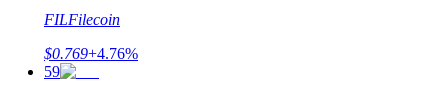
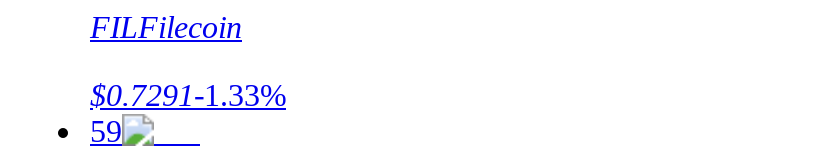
- $0.769+4.76%
+ $0.7291-1.33%
